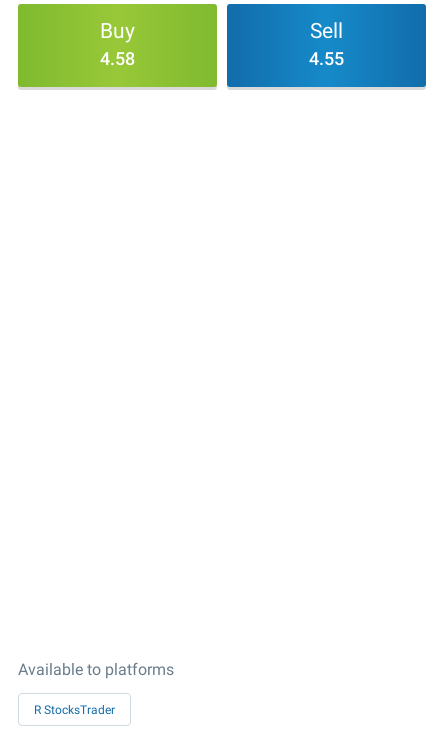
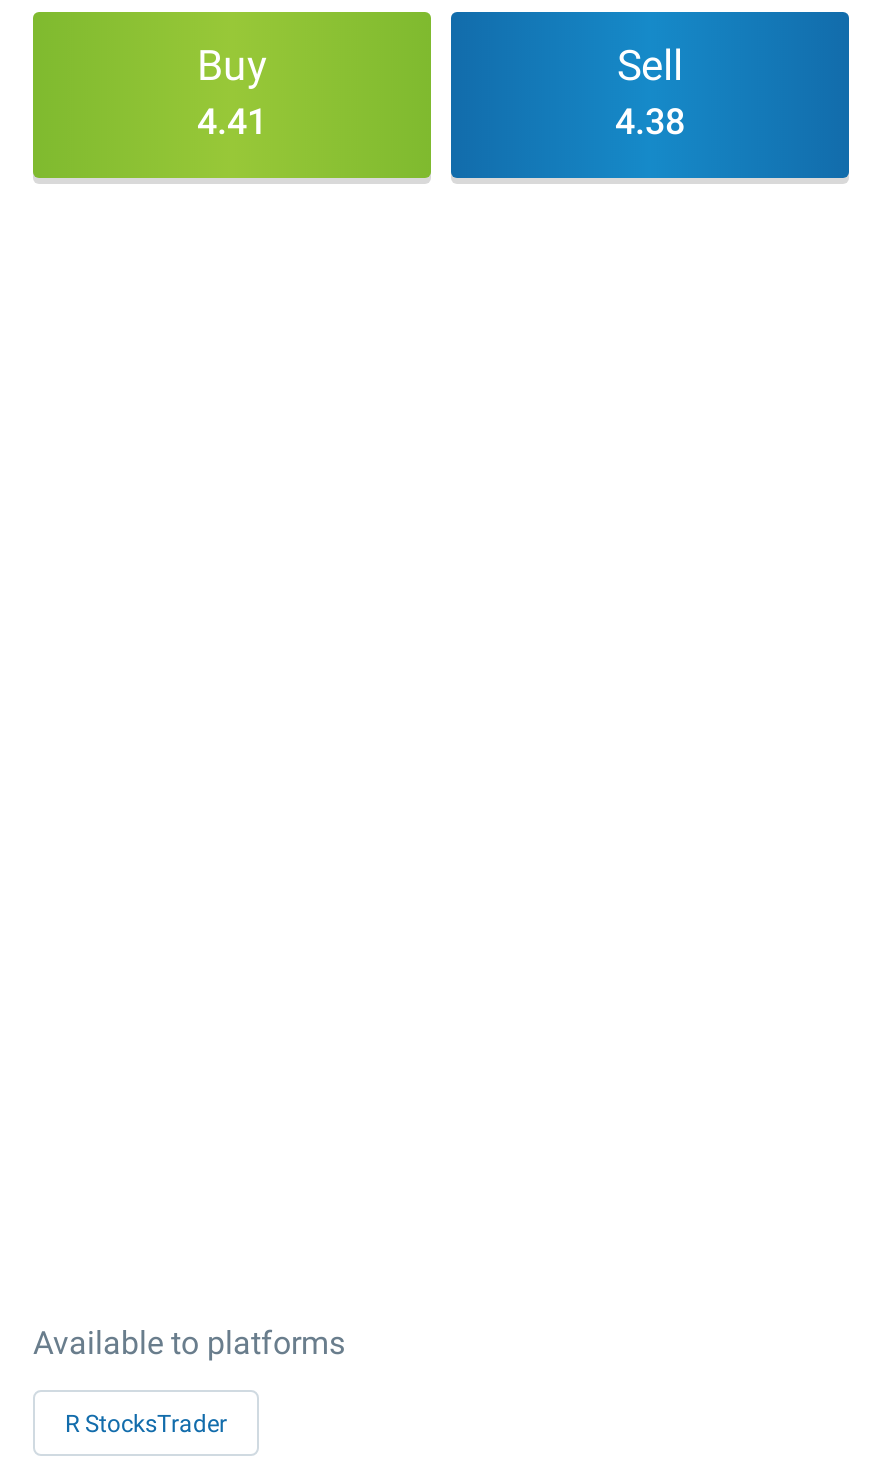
- 4.58
+ 4.41

- 4.55
+ 4.38
